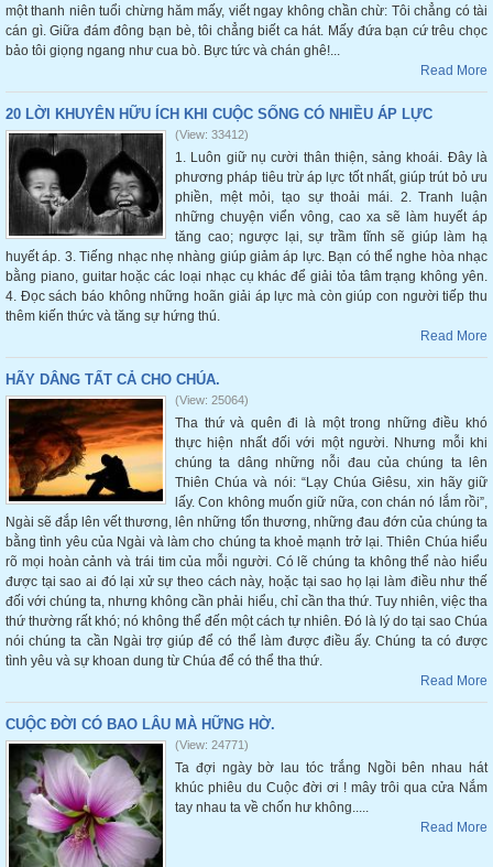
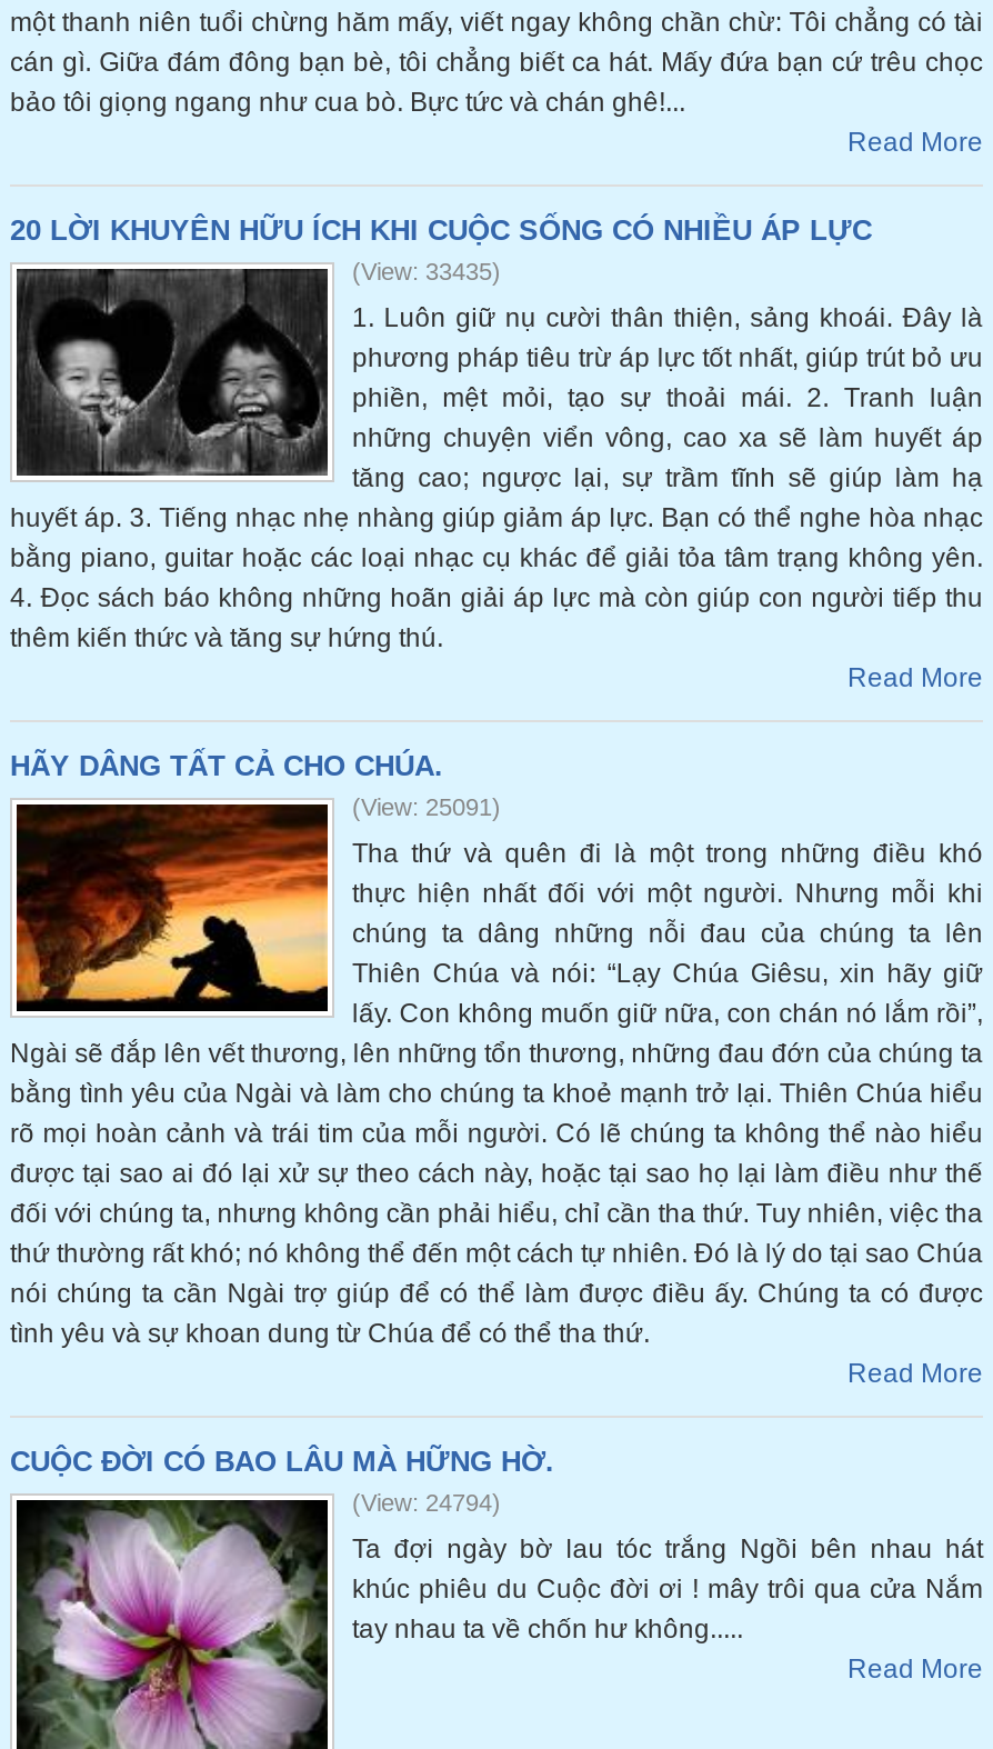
- (View: 33412)
+ (View: 33435)

- (View: 25064)
+ (View: 25091)

- (View: 24771)
+ (View: 24794)
